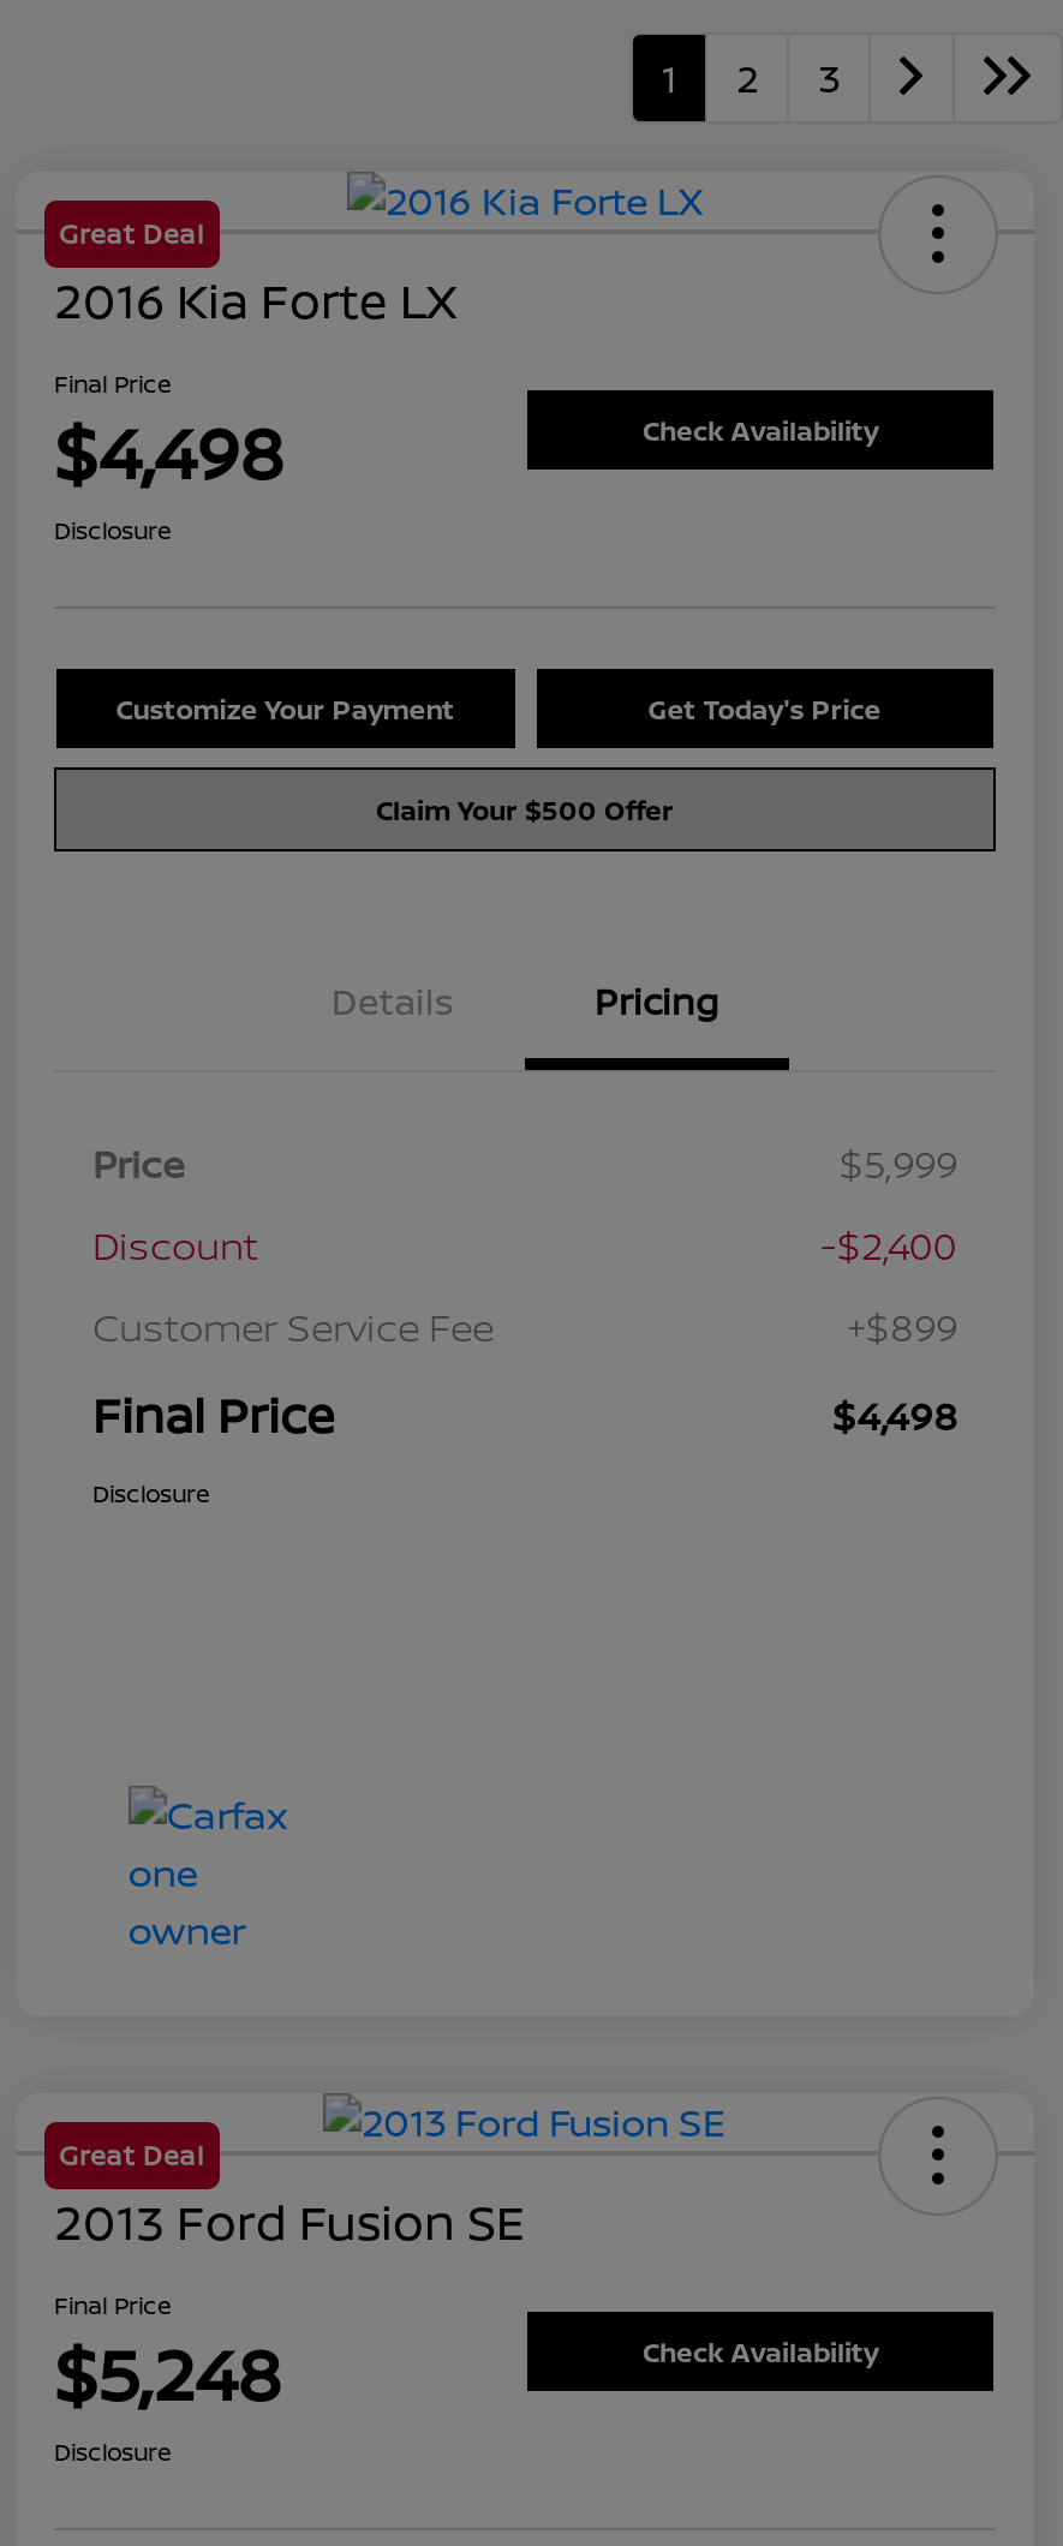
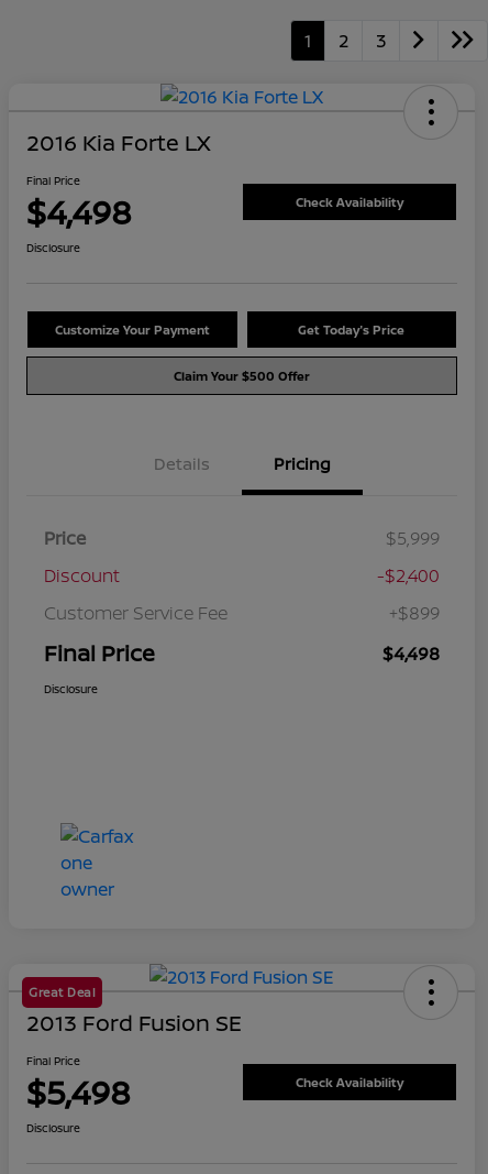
- Great Deal

- $5,248
+ $5,498
